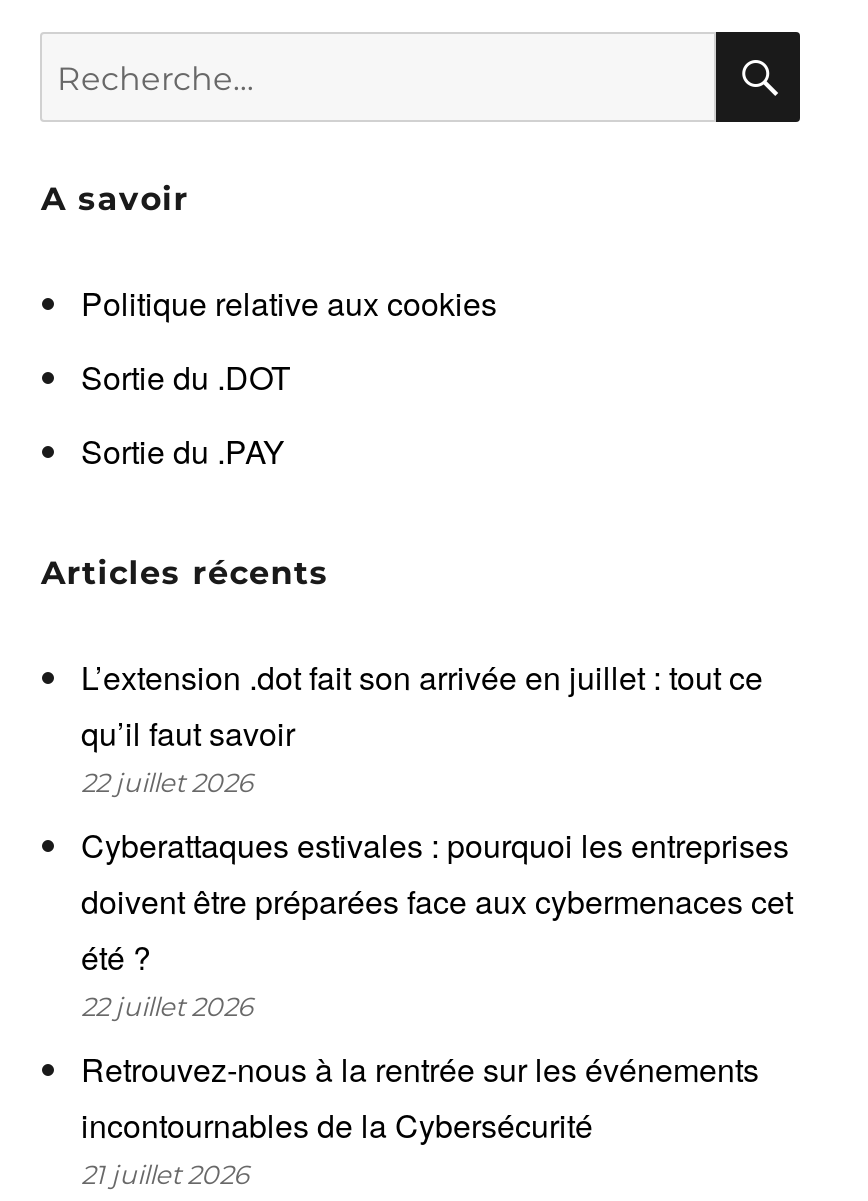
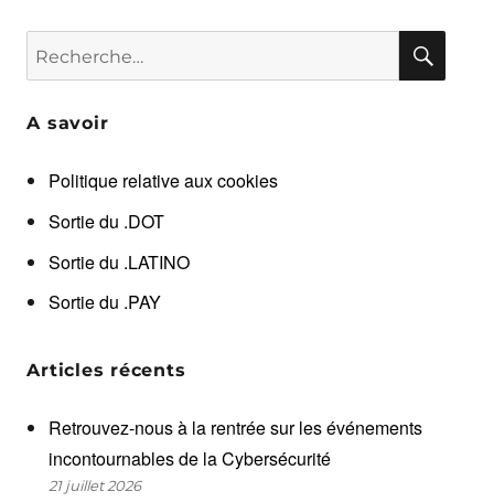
+ Sortie du .LATINO

moved down: Sortie du .PAY | Articles récents

- L’extension .dot fait son arrivée en juillet : tout ce
- qu’il faut savoir
- 22 juillet 2026
- Cyberattaques estivales : pourquoi les entreprises
- doivent être préparées face aux cybermenaces cet
- été ?
- 22 juillet 2026
